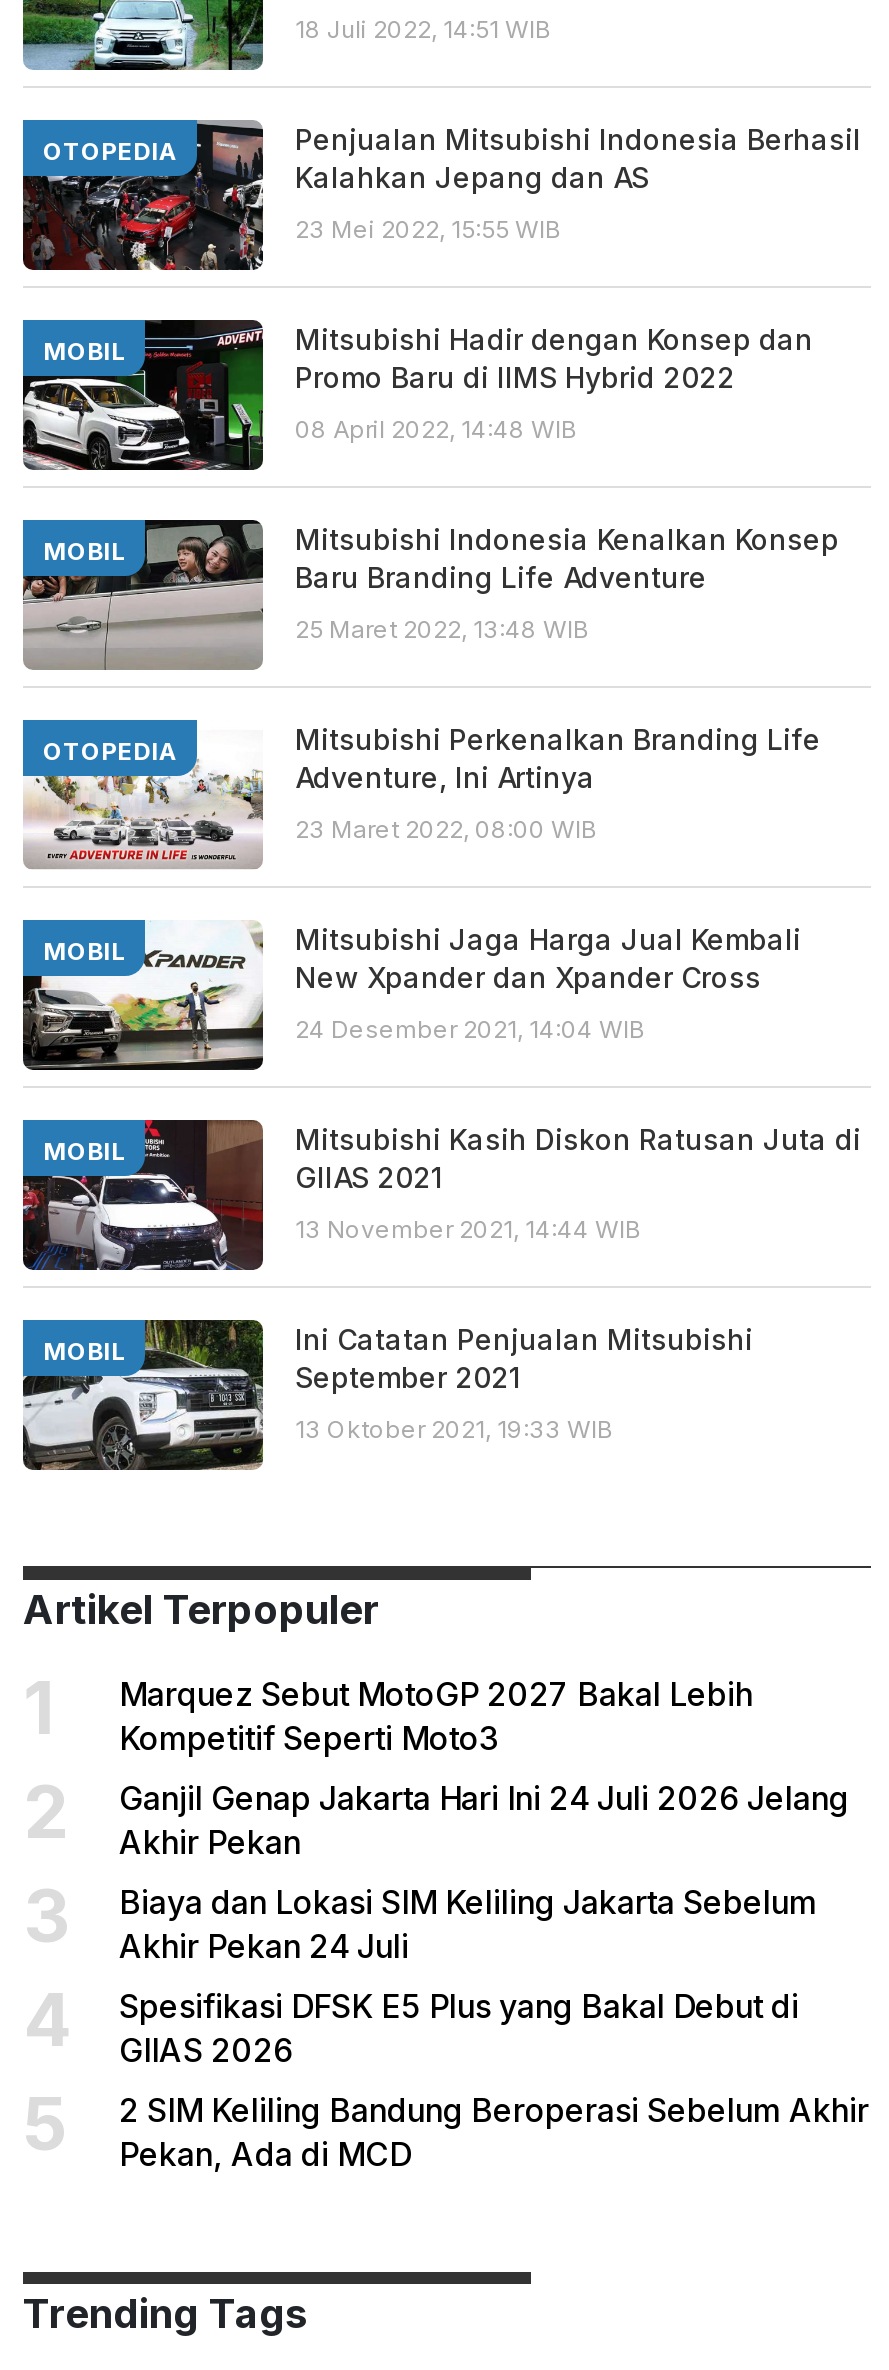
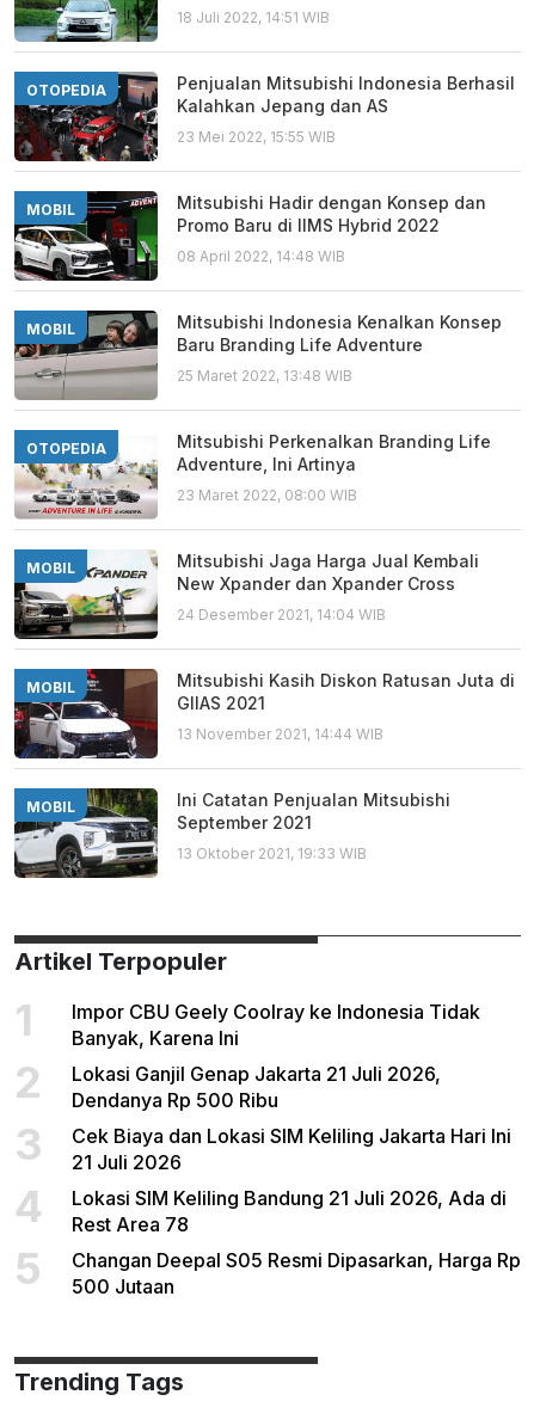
- Marquez Sebut MotoGP 2027 Bakal Lebih
- Kompetitif Seperti Moto3
+ Impor CBU Geely Coolray ke Indonesia Tidak
+ Banyak, Karena Ini

- Ganjil Genap Jakarta Hari Ini 24 Juli 2026 Jelang
- Akhir Pekan
+ Lokasi Ganjil Genap Jakarta 21 Juli 2026,
+ Dendanya Rp 500 Ribu

- Biaya dan Lokasi SIM Keliling Jakarta Sebelum
- Akhir Pekan 24 Juli
+ Cek Biaya dan Lokasi SIM Keliling Jakarta Hari Ini
+ 21 Juli 2026

- Spesifikasi DFSK E5 Plus yang Bakal Debut di
- GIIAS 2026
+ Lokasi SIM Keliling Bandung 21 Juli 2026, Ada di
+ Rest Area 78

- 2 SIM Keliling Bandung Beroperasi Sebelum Akhir
- Pekan, Ada di MCD
+ Changan Deepal S05 Resmi Dipasarkan, Harga Rp
+ 500 Jutaan
